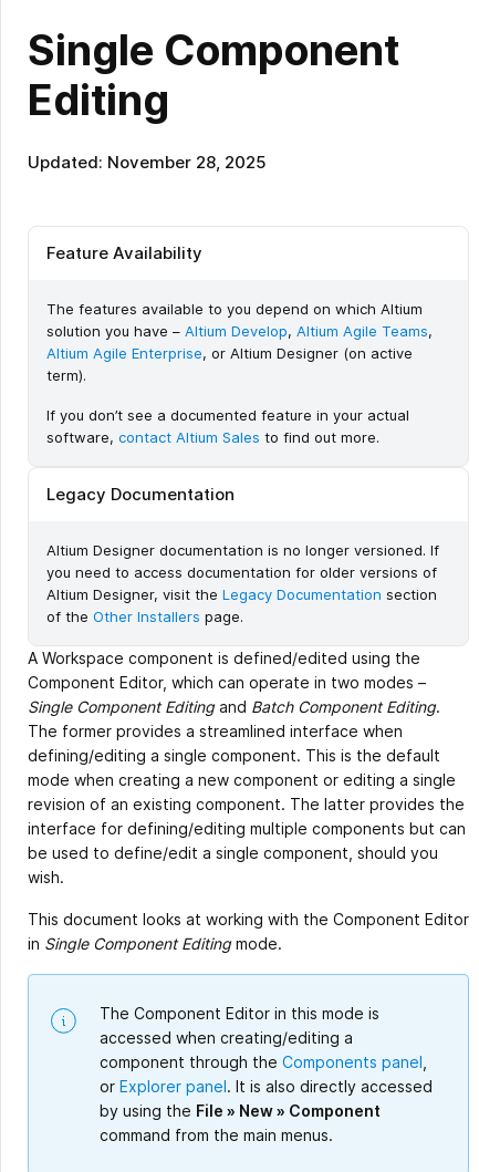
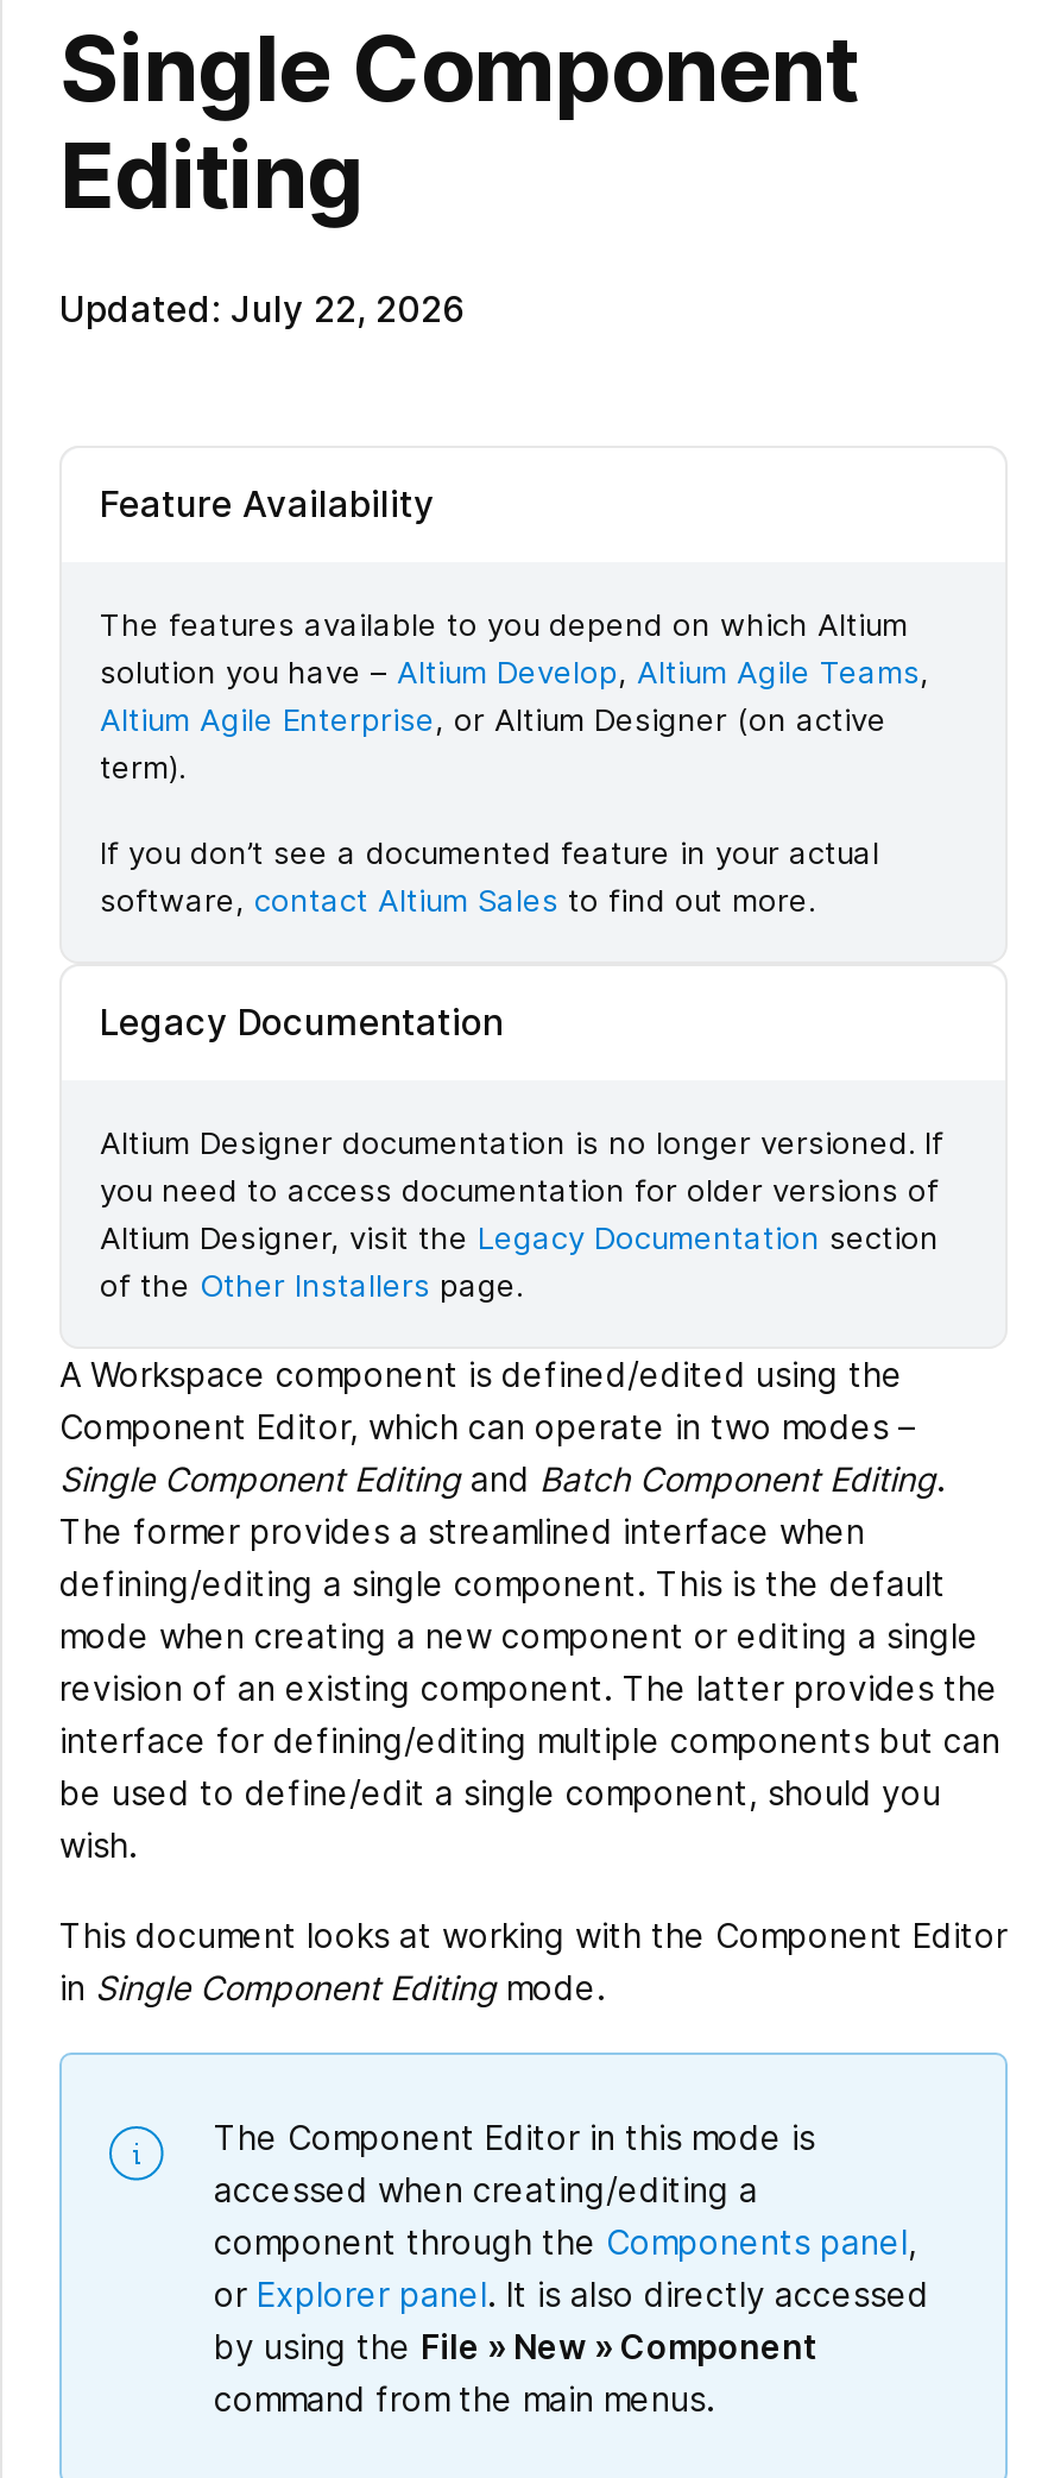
- Updated: November 28, 2025
+ Updated: July 22, 2026
